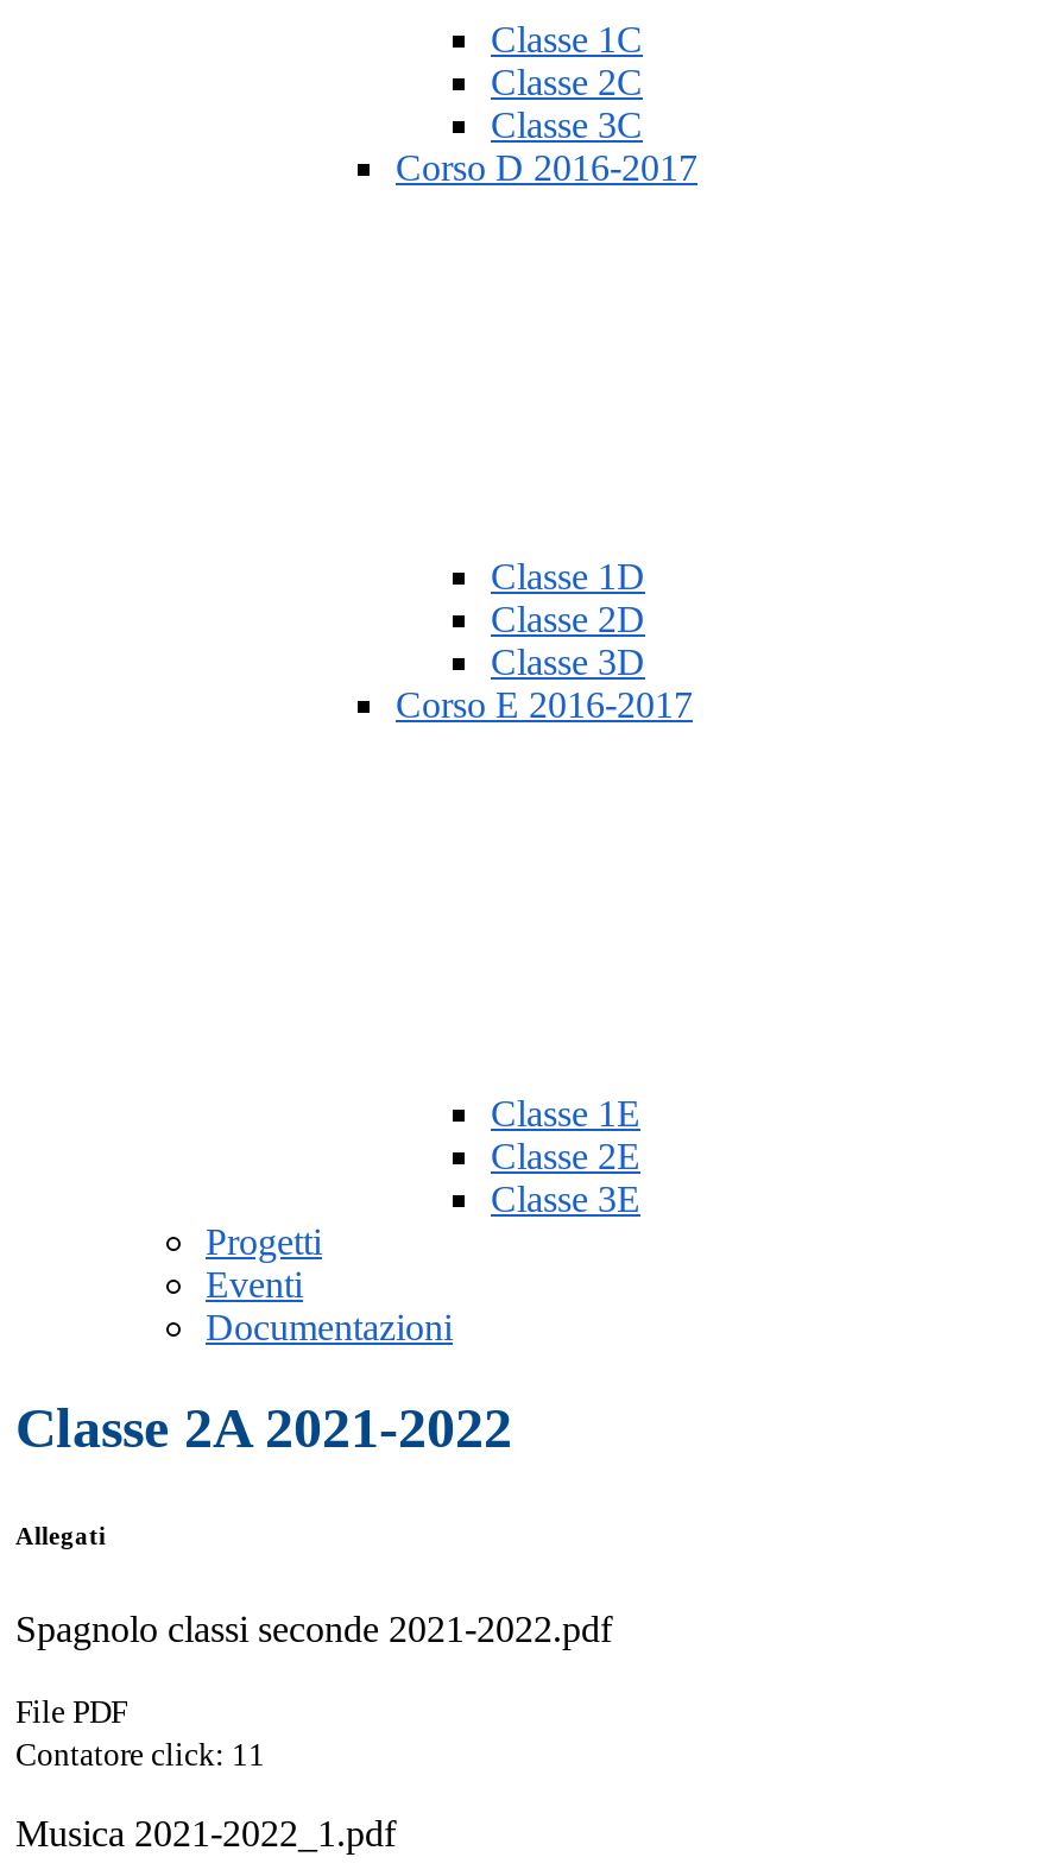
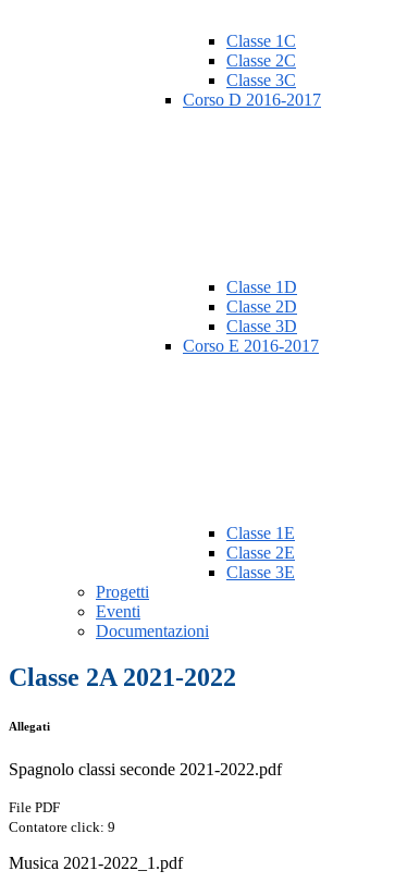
- Contatore click: 11
+ Contatore click: 9
